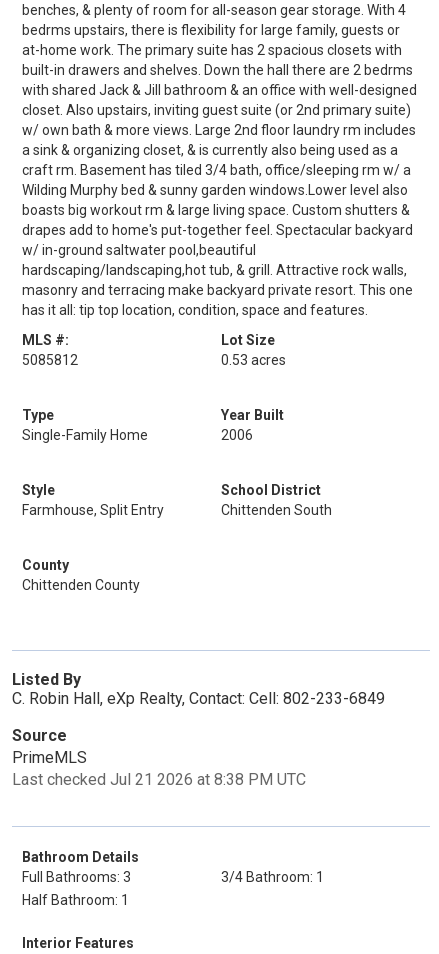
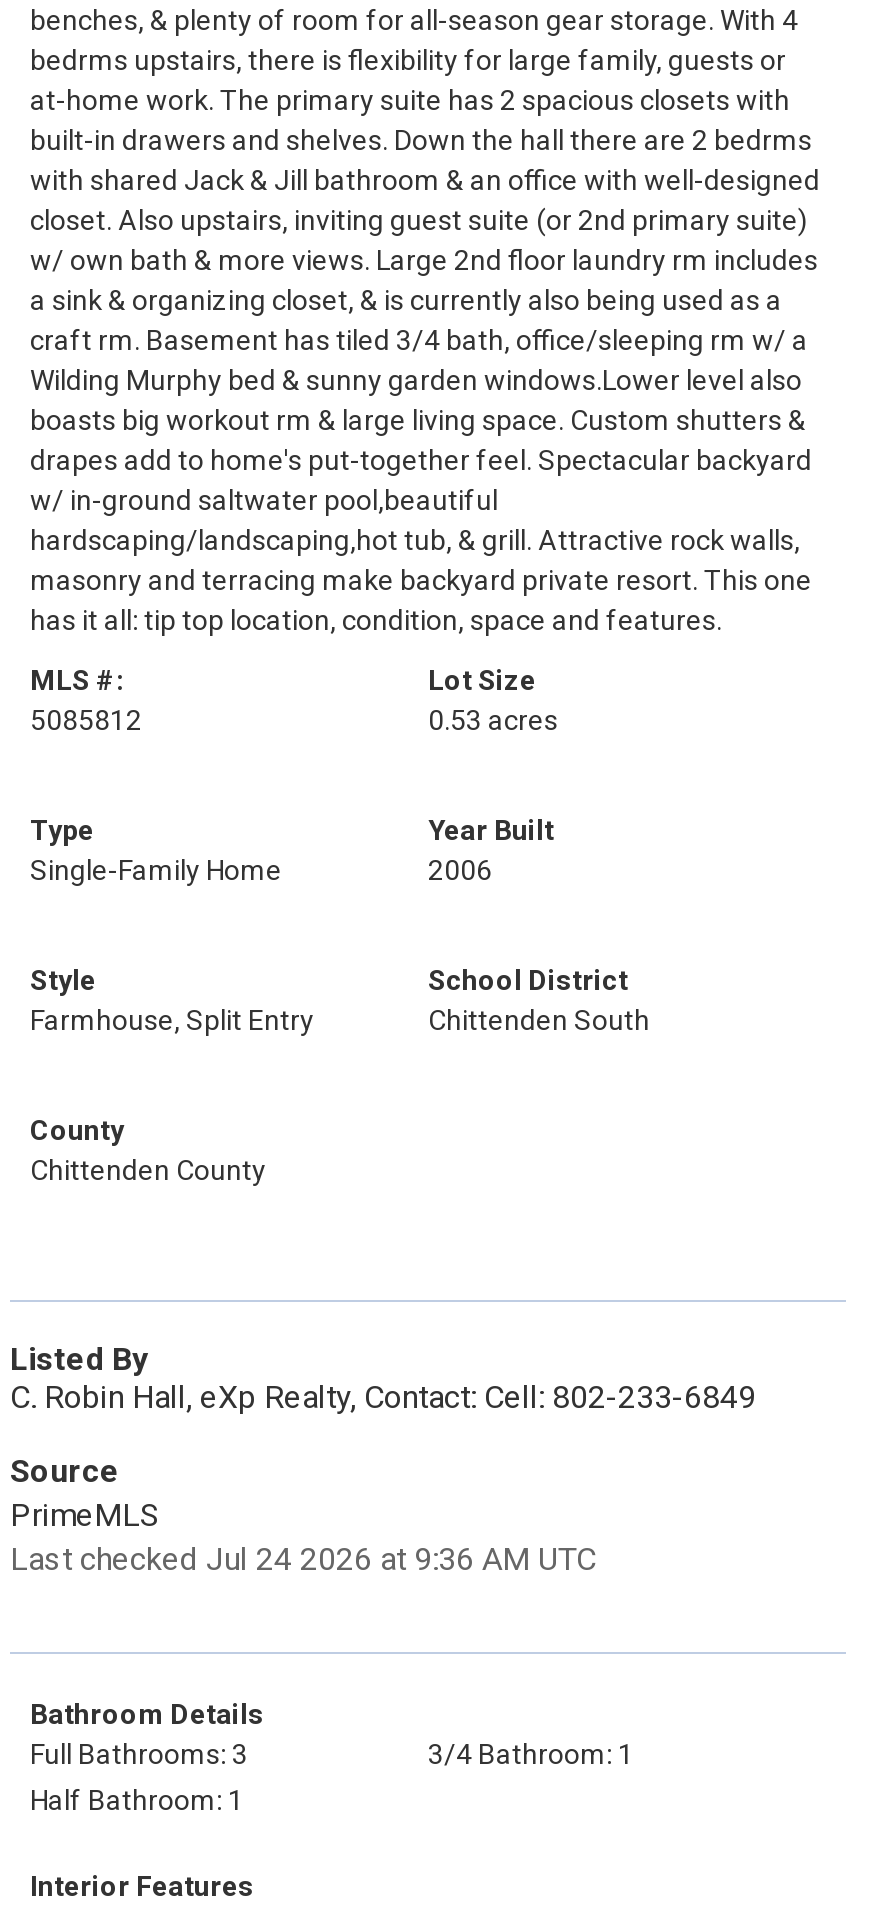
- Last checked Jul 21 2026 at 8:38 PM UTC
+ Last checked Jul 24 2026 at 9:36 AM UTC
